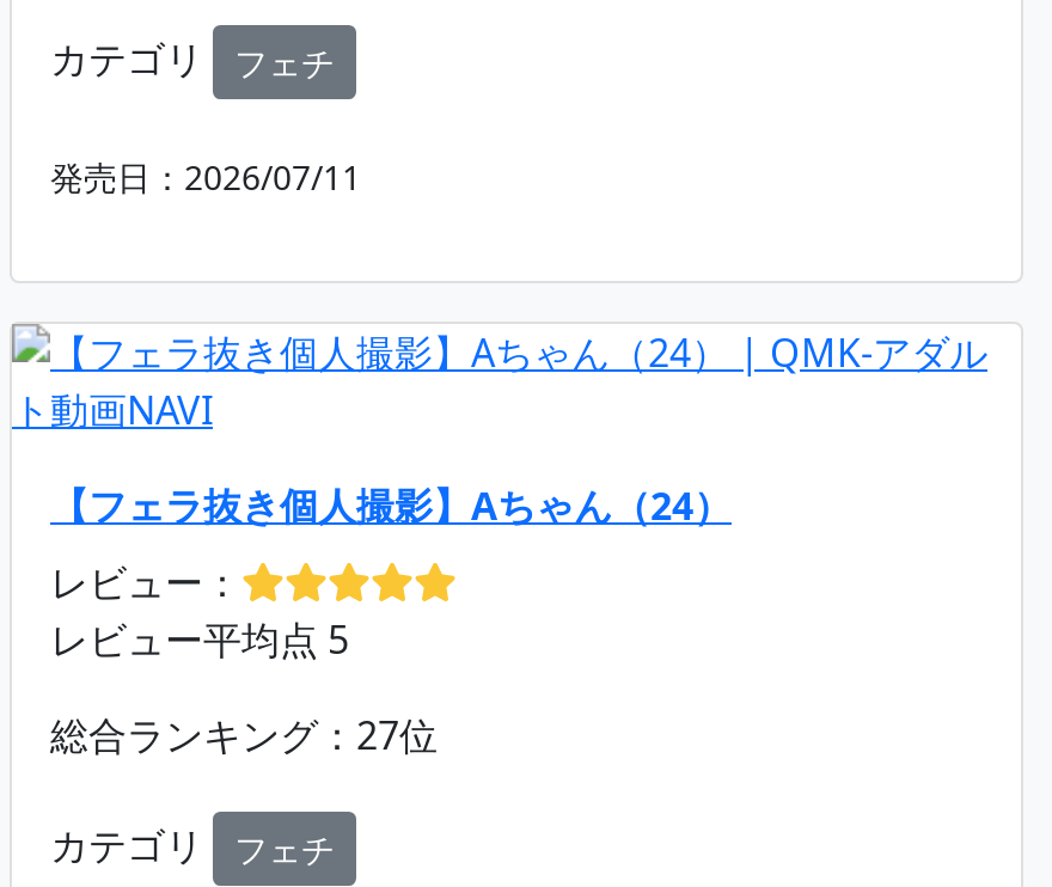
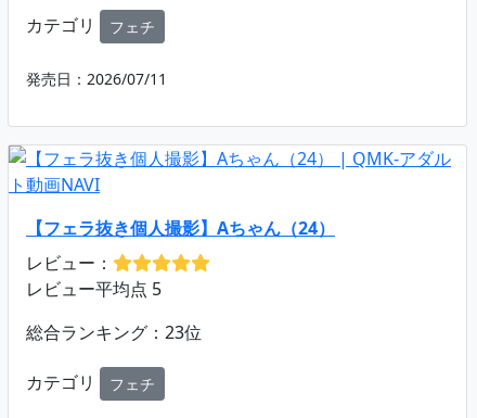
- 総合ランキング：27位
+ 総合ランキング：23位
